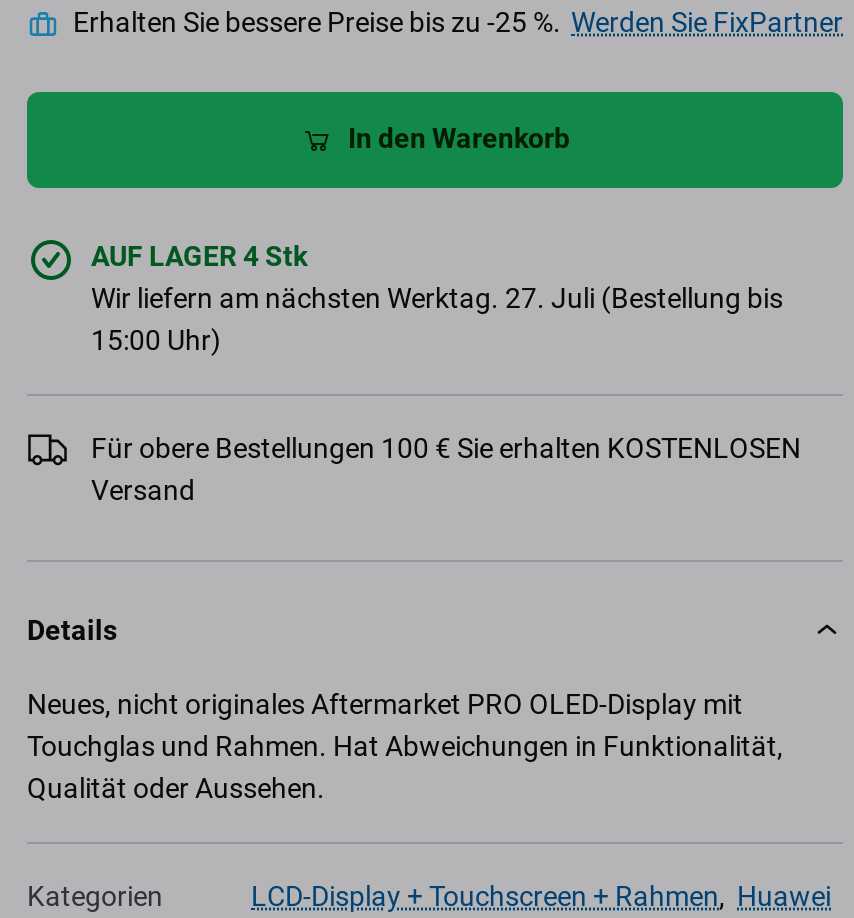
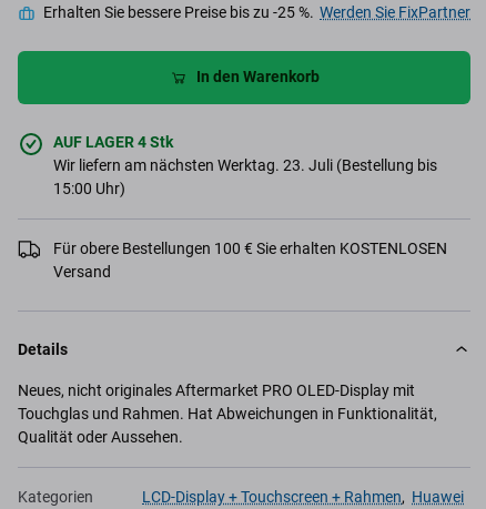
- Wir liefern am nächsten Werktag. 27. Juli (Bestellung bis
+ Wir liefern am nächsten Werktag. 23. Juli (Bestellung bis
